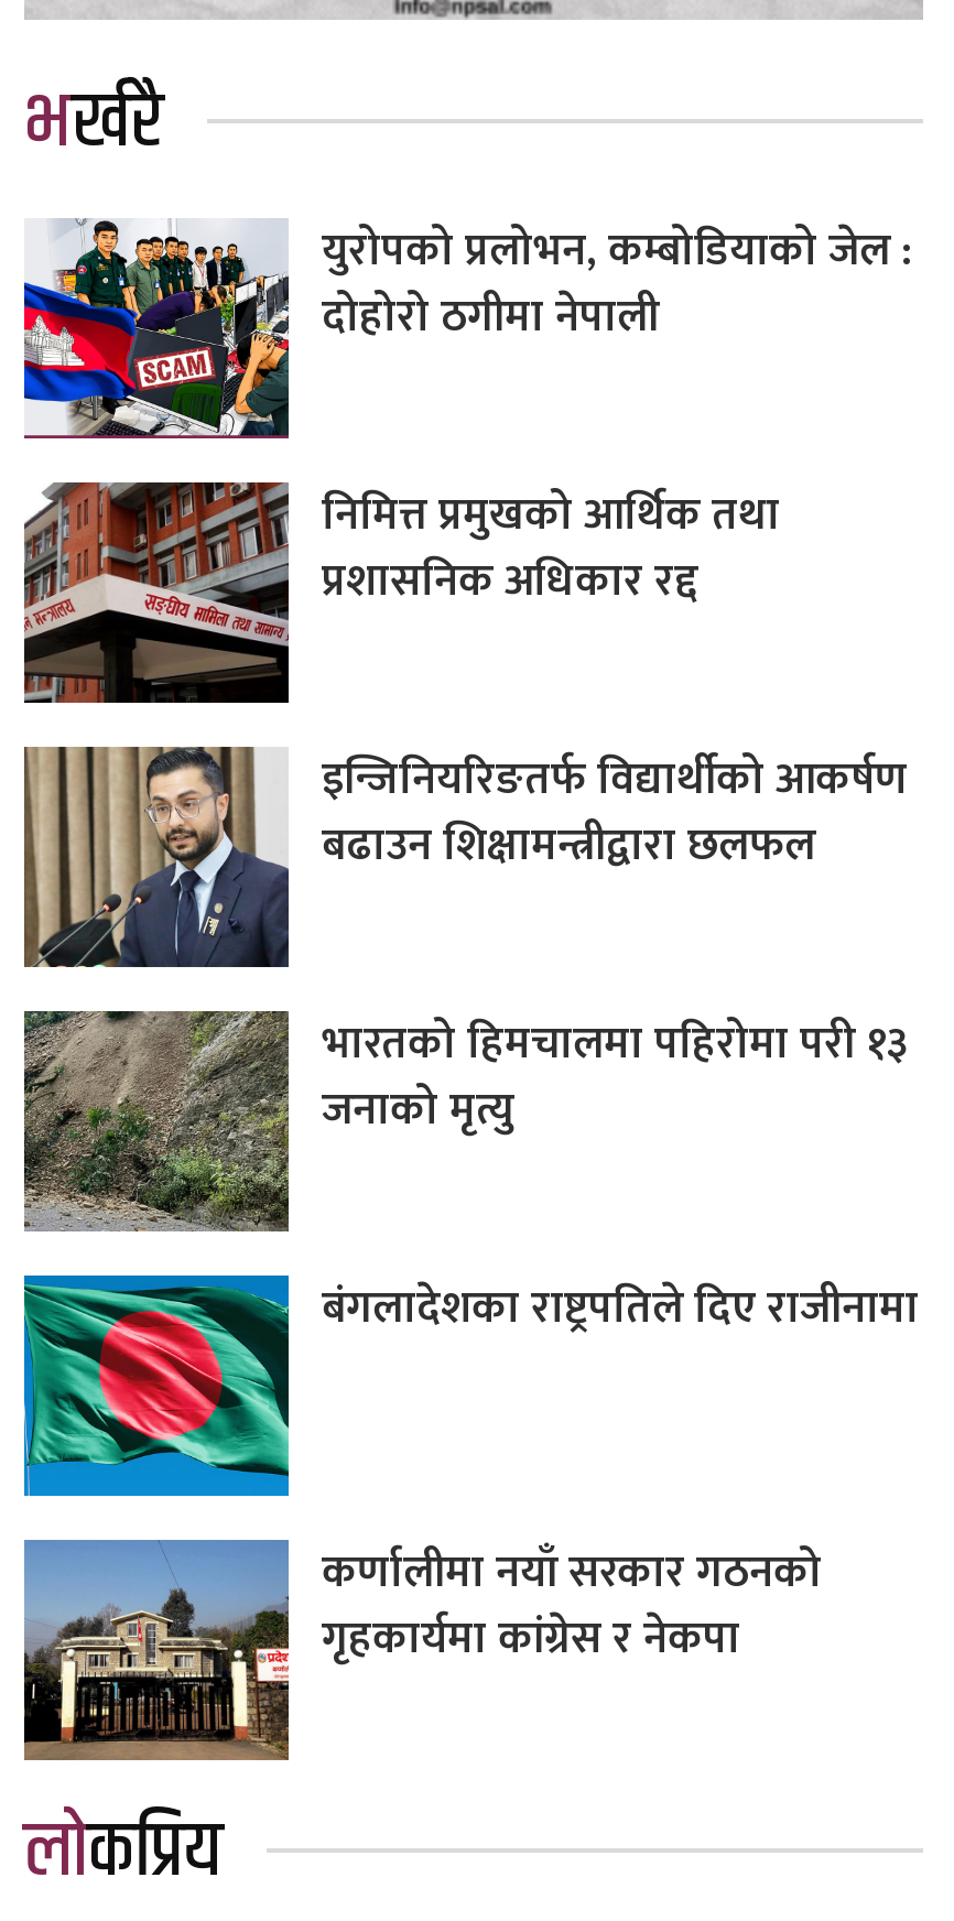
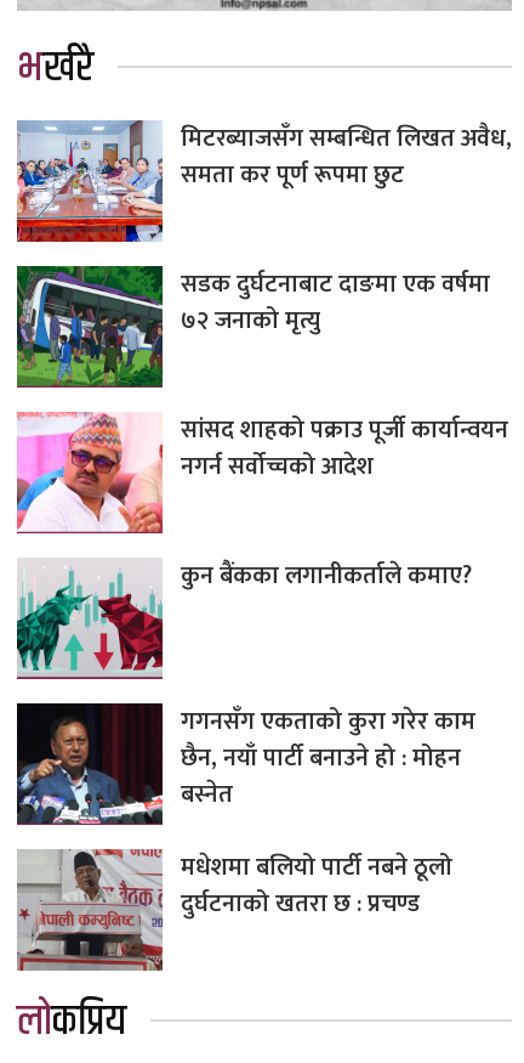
- [image]
- युरोपको प्रलोभन, कम्बोडियाको जेल :
- दोहोरो ठगीमा नेपाली
+ [image]
+ मिटरब्याजसँग सम्बन्धित लिखत अवैध,
+ समता कर पूर्ण रूपमा छुट

- [image]
- निमित्त प्रमुखको आर्थिक तथा
- प्रशासनिक अधिकार रद्द
+ [image]
+ सडक दुर्घटनाबाट दाङमा एक वर्षमा
+ ७२ जनाको मृत्यु

- [image]
- इन्जिनियरिङतर्फ विद्यार्थीको आकर्षण
- बढाउन शिक्षामन्त्रीद्वारा छलफल
+ [image]
+ सांसद शाहको पक्राउ पूर्जी कार्यान्वयन
+ नगर्न सर्वोच्चको आदेश

- [image]
- भारतको हिमचालमा पहिरोमा परी १३
- जनाको मृत्यु
+ [image]
+ कुन बैंकका लगानीकर्ताले कमाए?

- [image]
- बंगलादेशका राष्ट्रपतिले दिए राजीनामा
+ [image]
+ गगनसँग एकताको कुरा गरेर काम
+ छैन, नयाँ पार्टी बनाउने हो : मोहन
+ बस्नेत

- [image]
- कर्णालीमा नयाँ सरकार गठनको
- गृहकार्यमा कांग्रेस र नेकपा
+ [image]
+ मधेशमा बलियो पार्टी नबने ठूलो
+ दुर्घटनाको खतरा छ : प्रचण्ड
